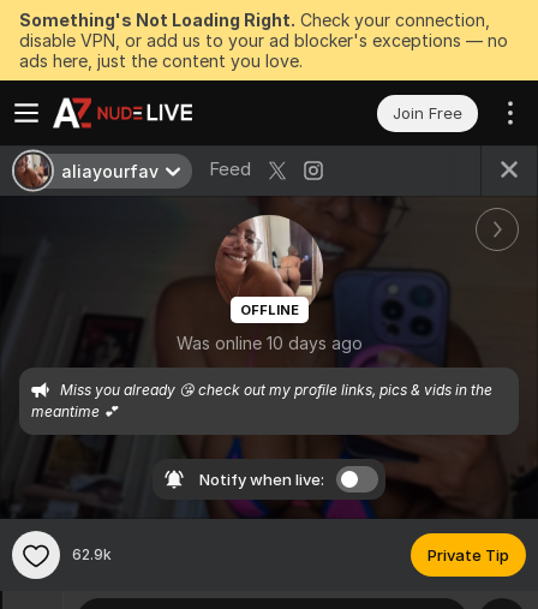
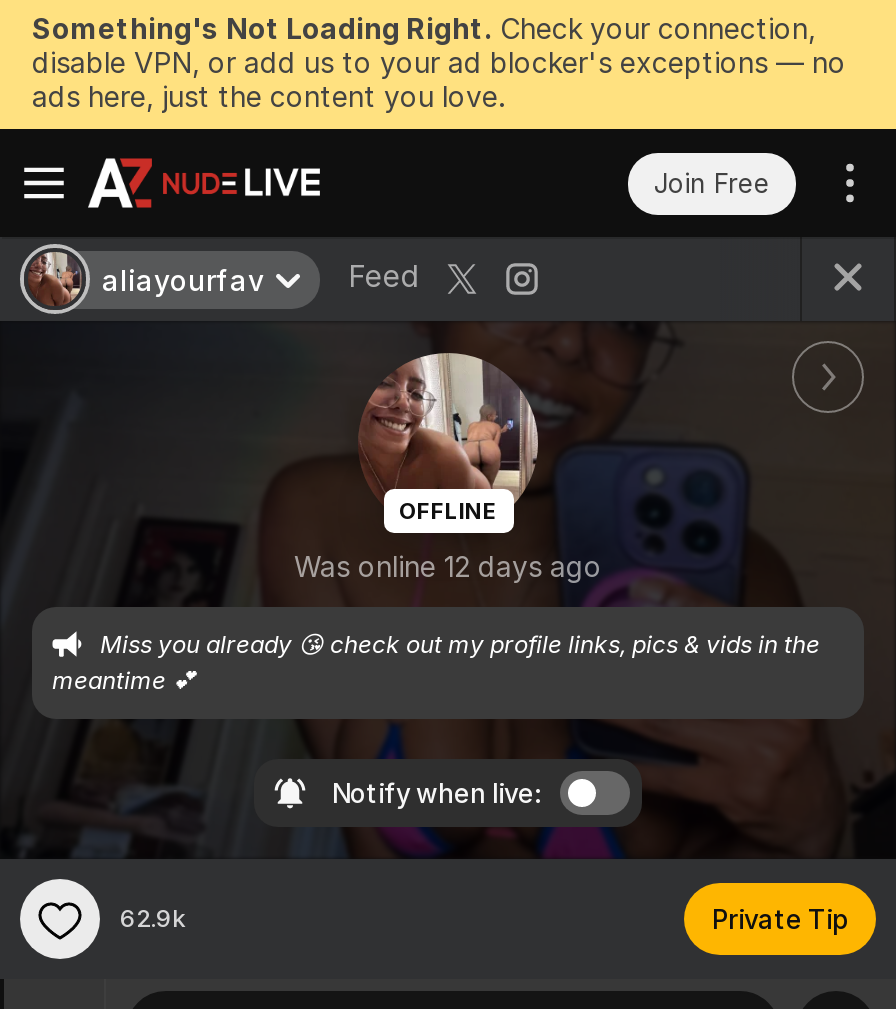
- Was online 10 days ago
+ Was online 12 days ago
